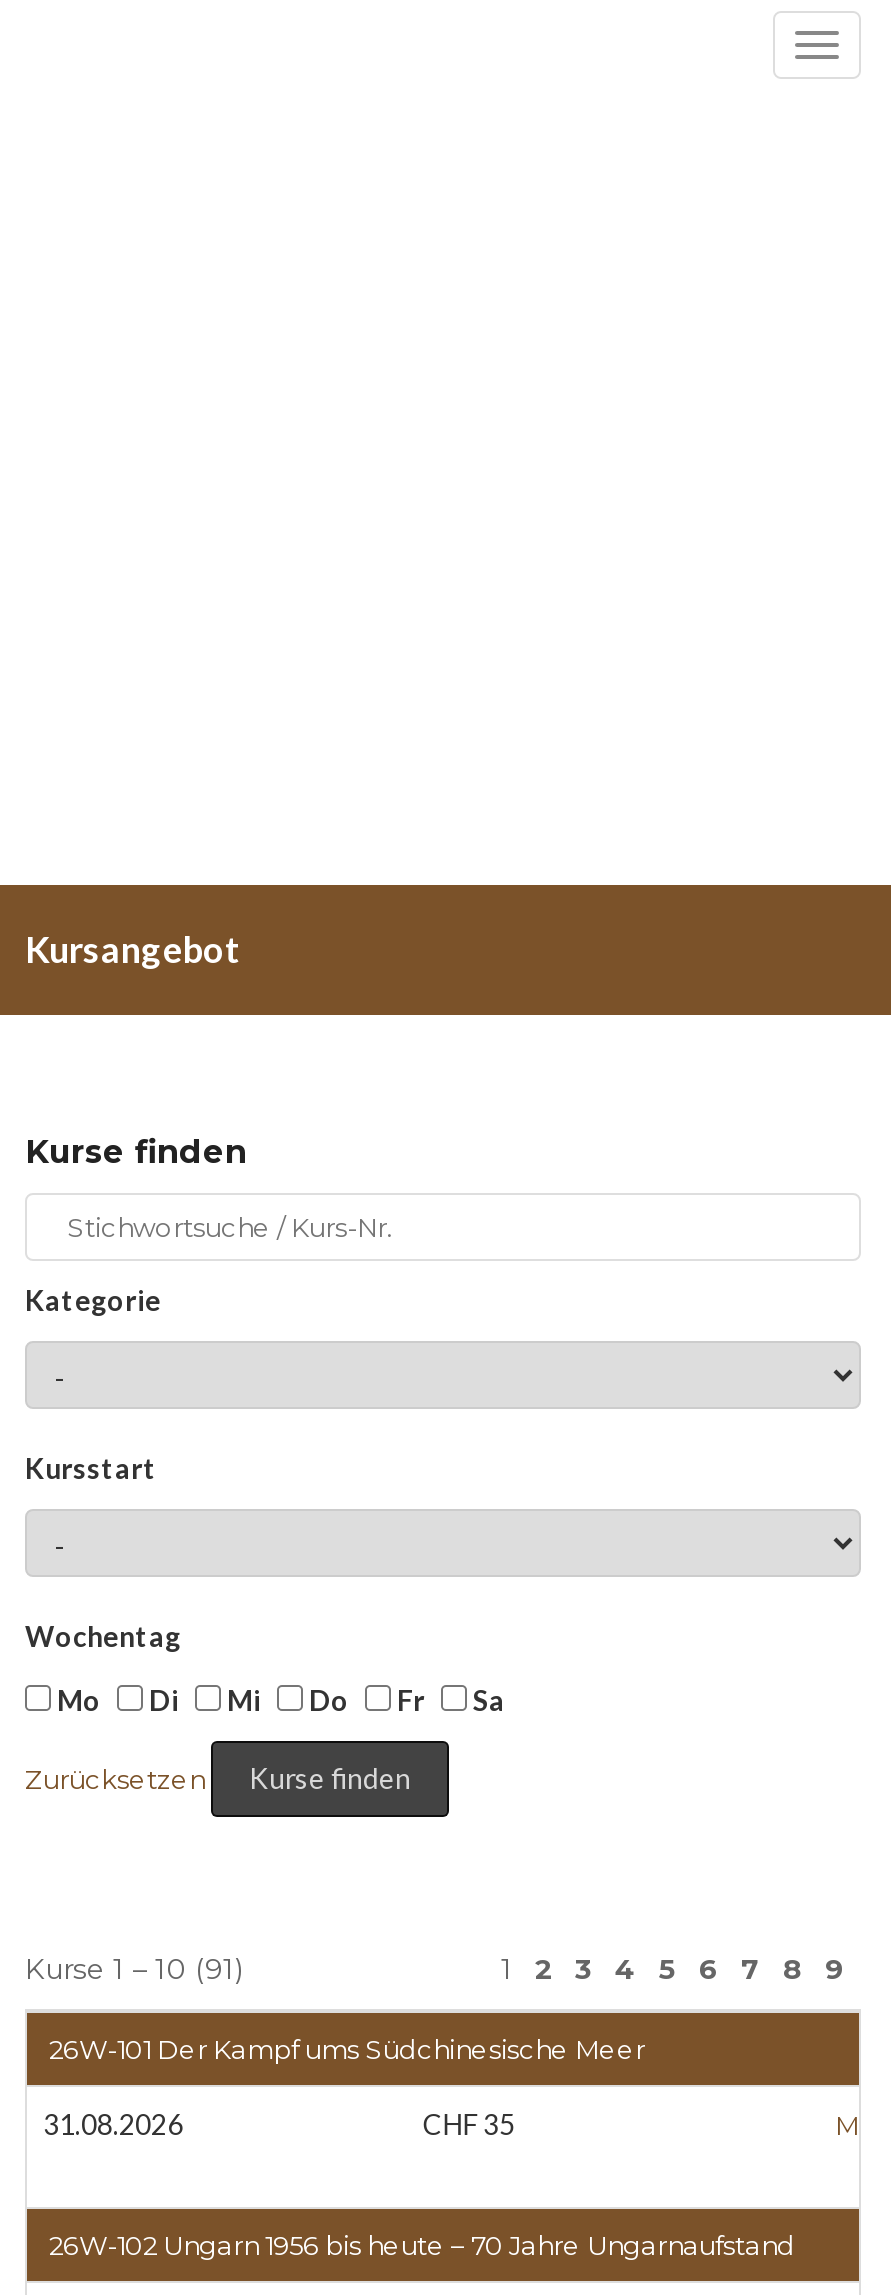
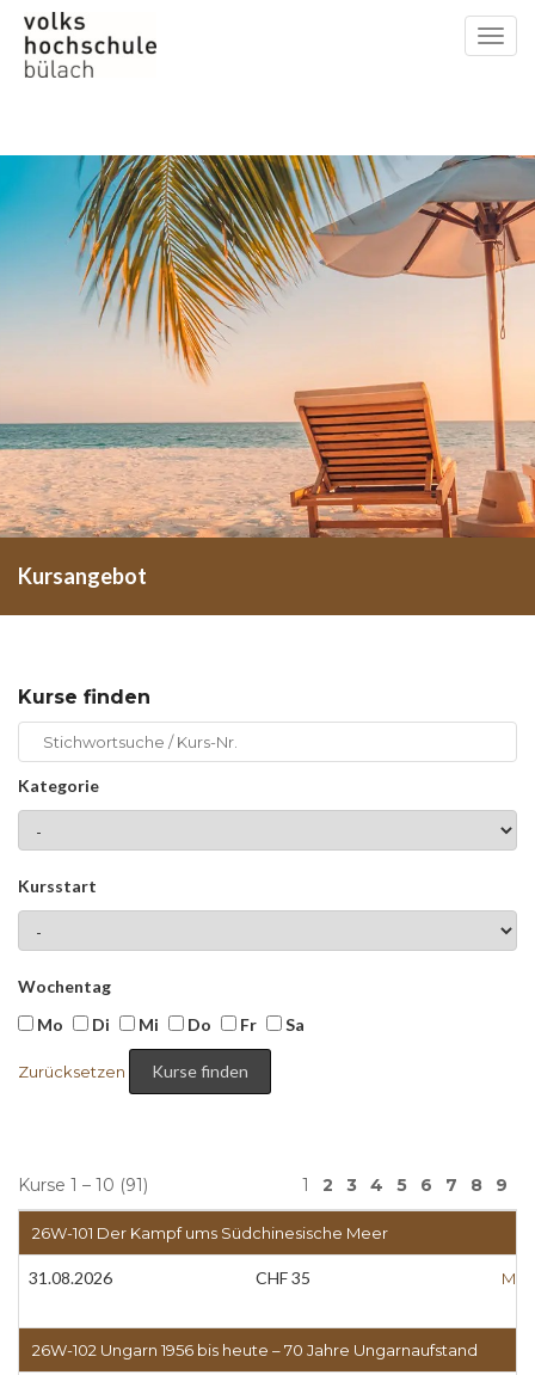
+ [image]

+ [image]
